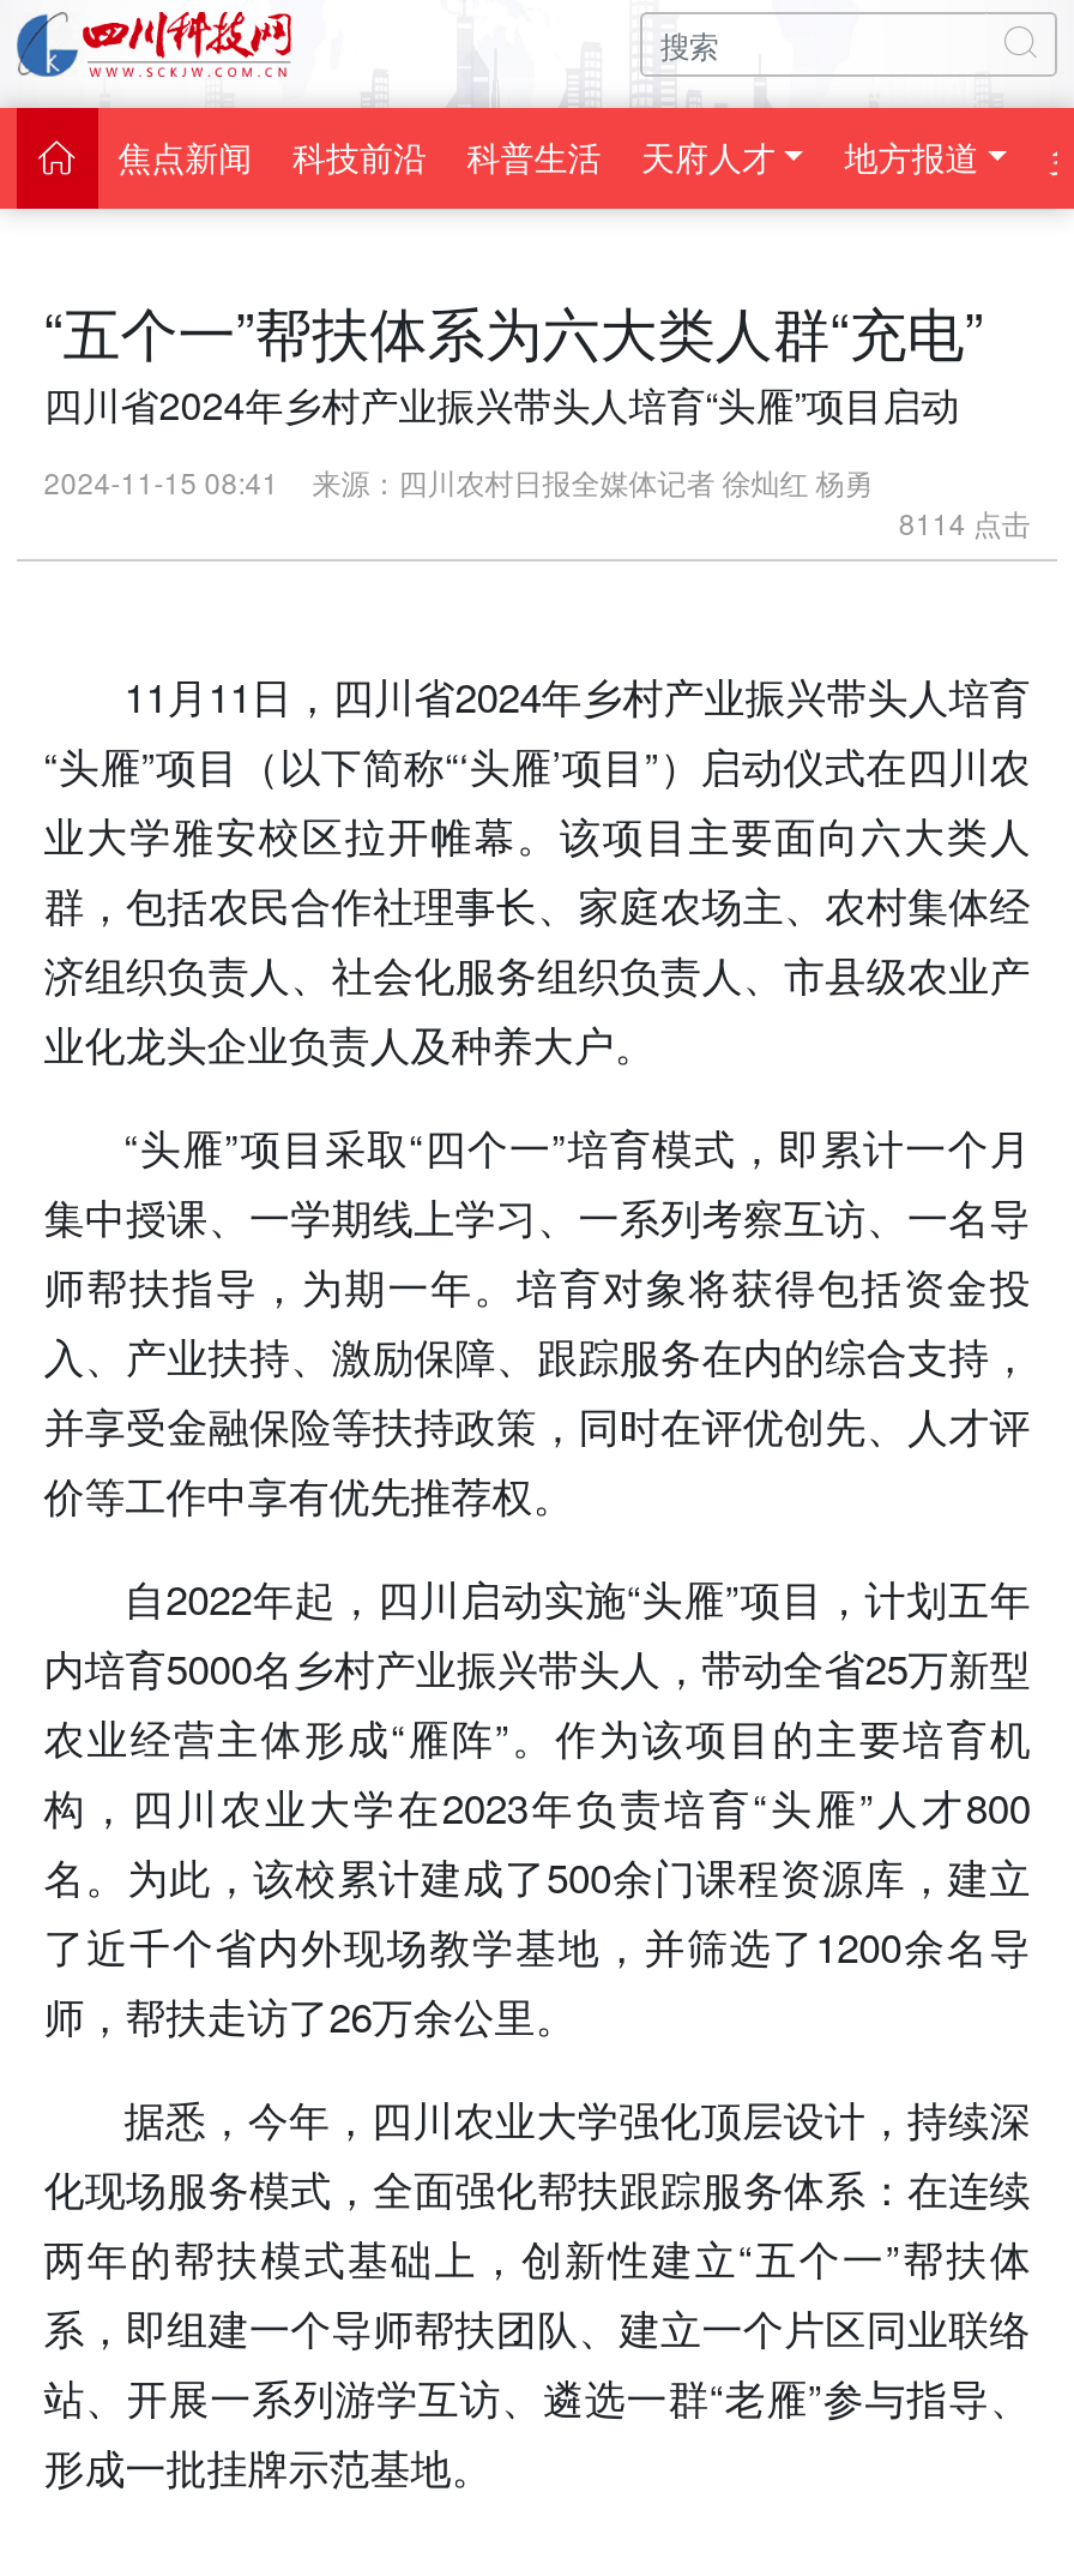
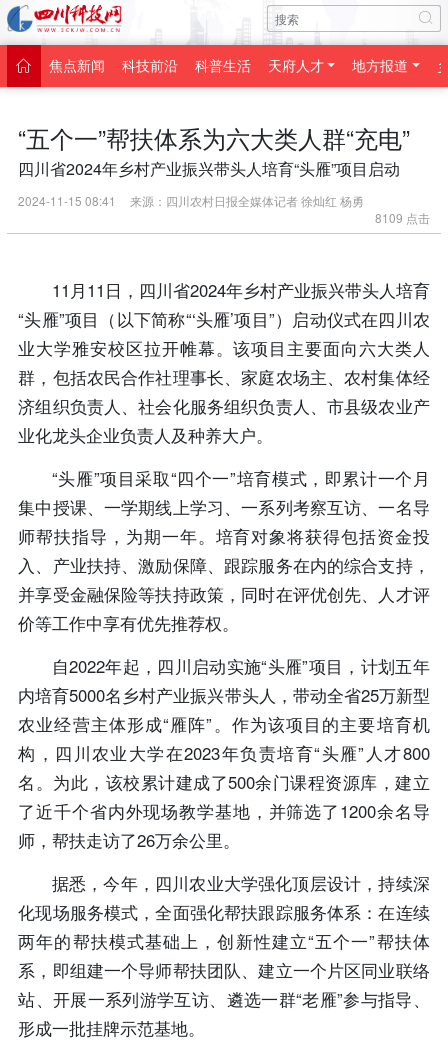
- 8114 点击
+ 8109 点击
